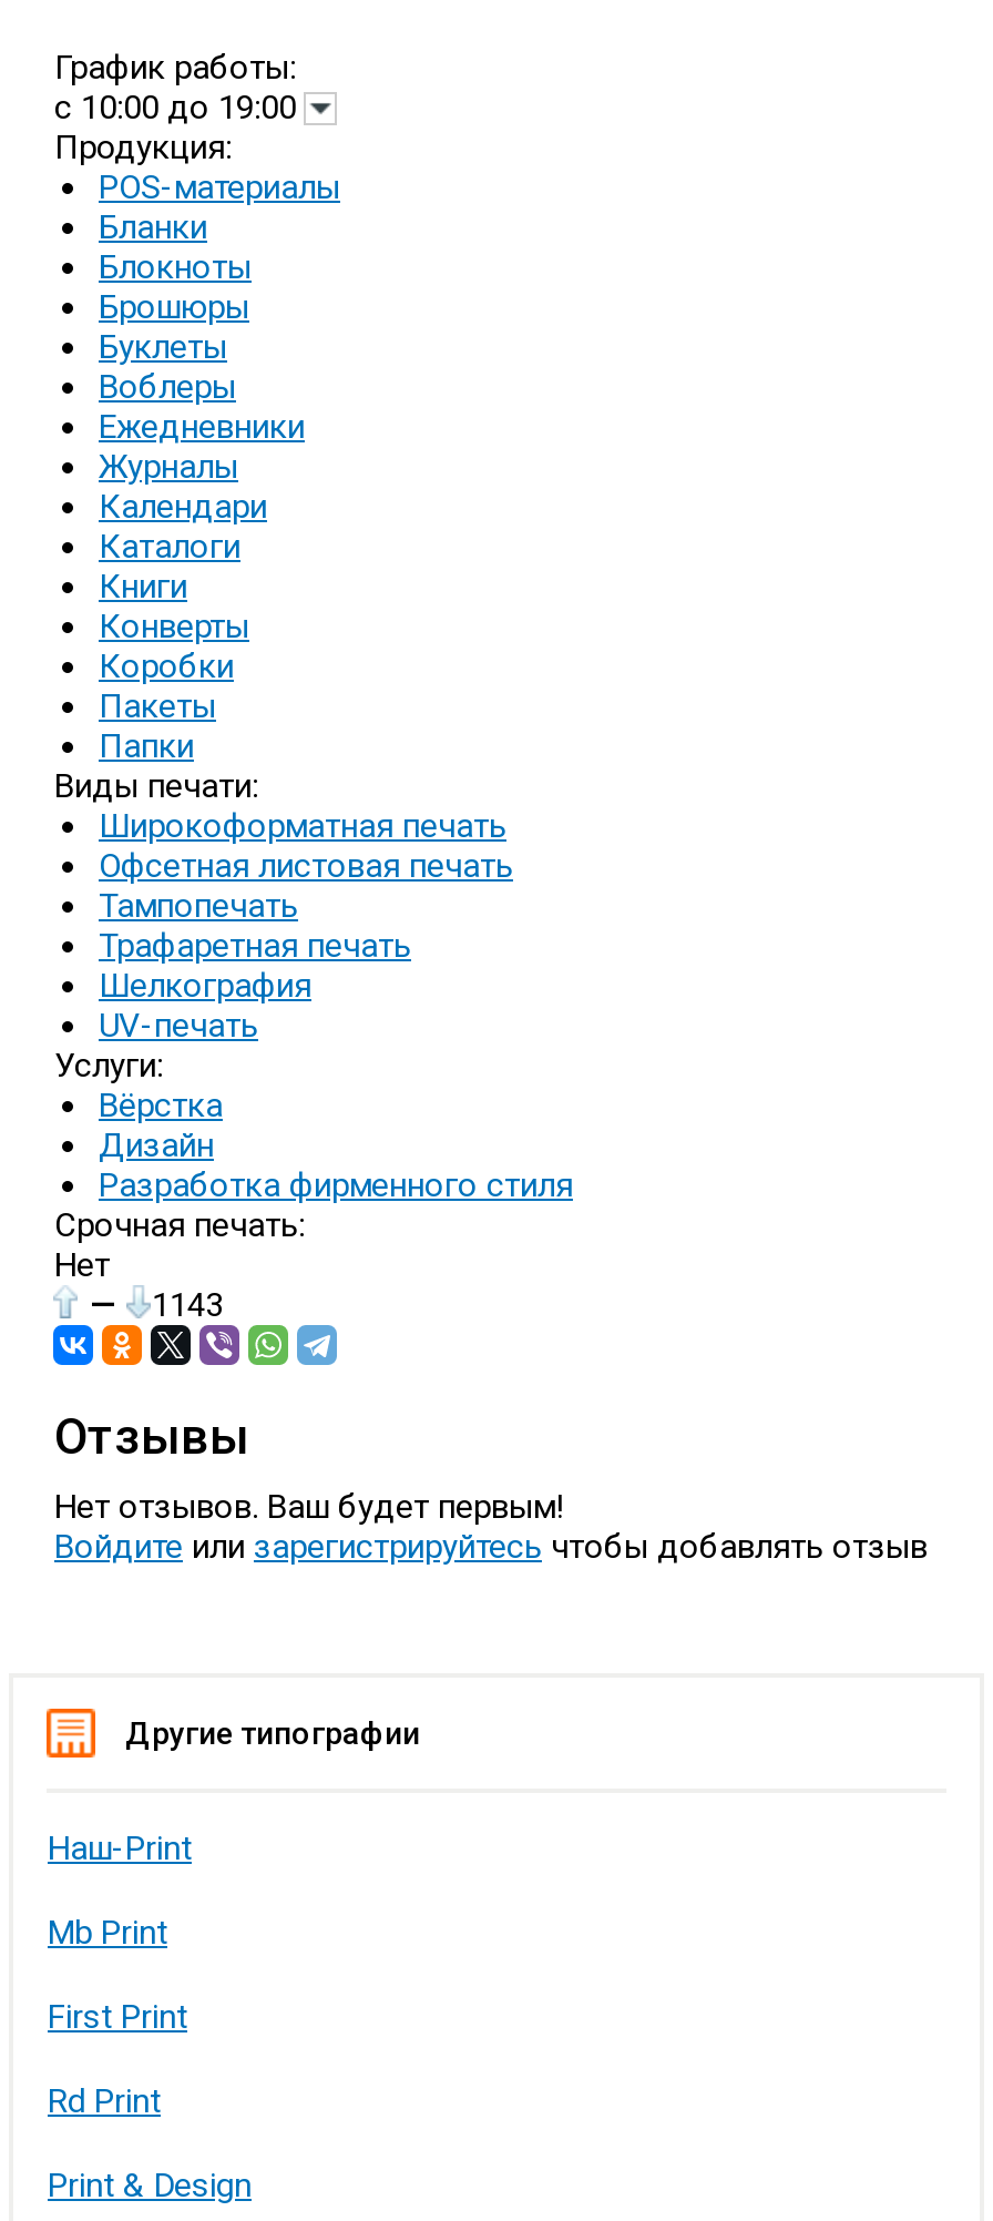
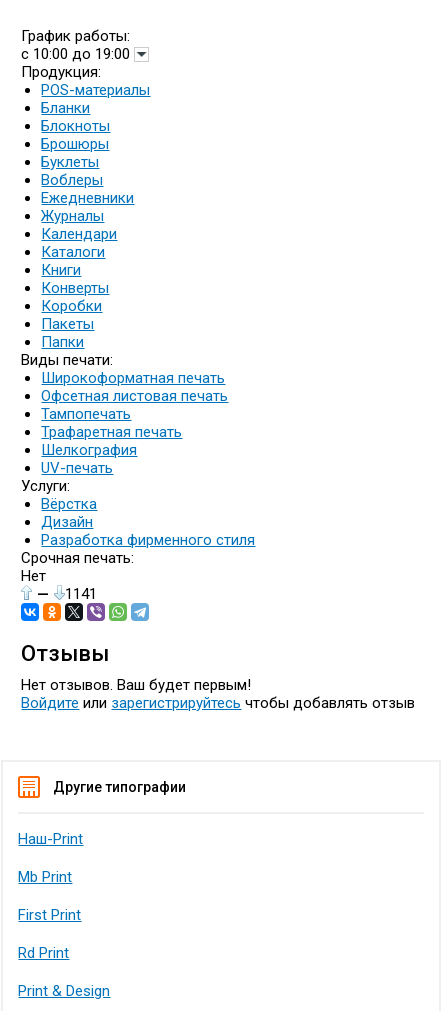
- 1143
+ 1141
